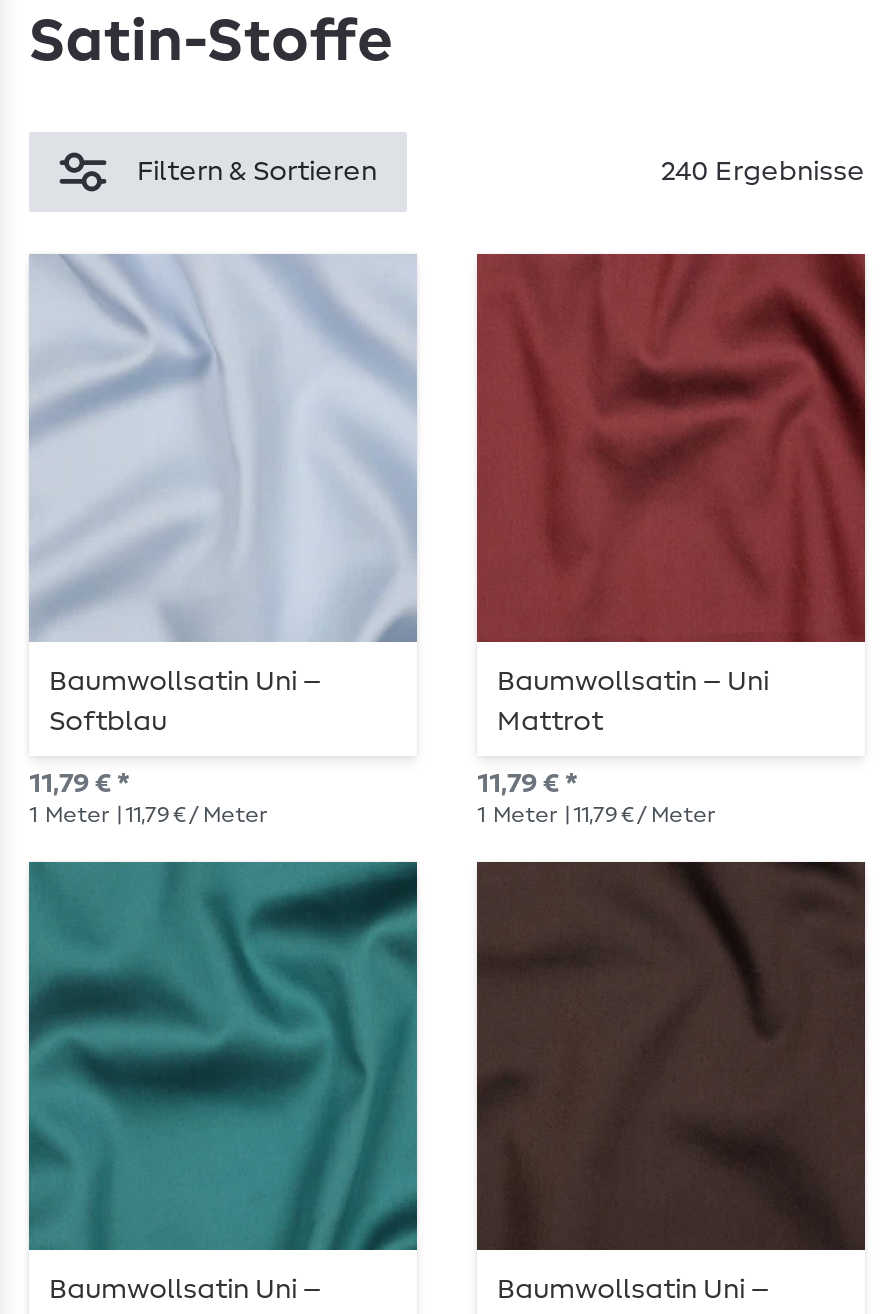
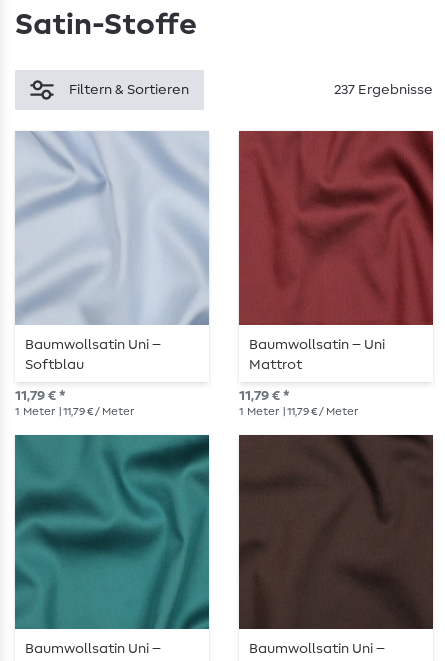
- 240 Ergebnisse
+ 237 Ergebnisse
